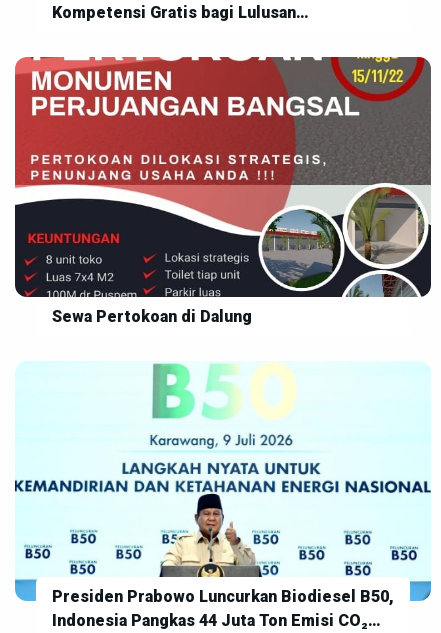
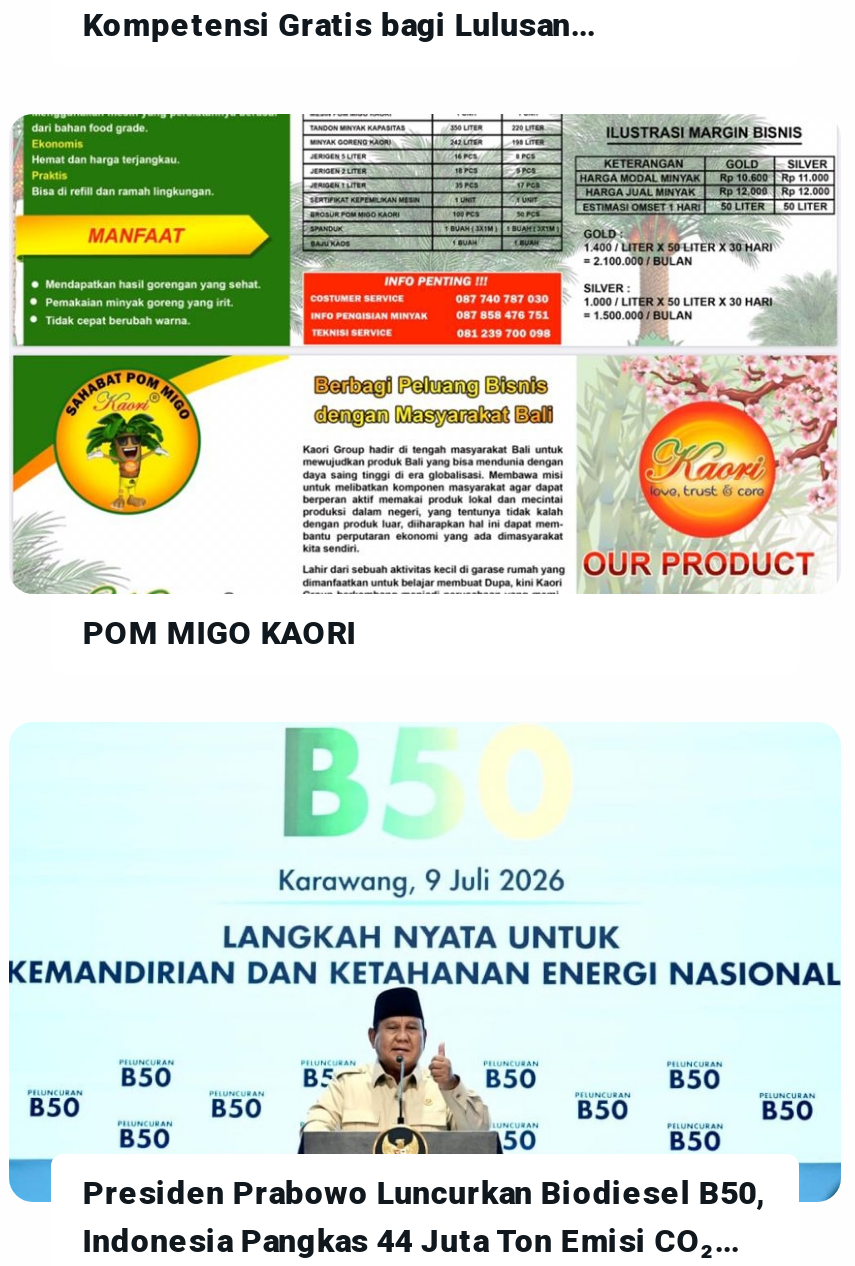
- [image]
- Sewa Pertokoan di Dalung
+ [image]
+ POM MIGO KAORI
